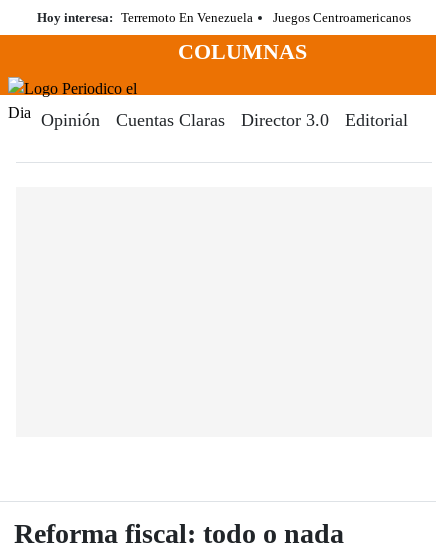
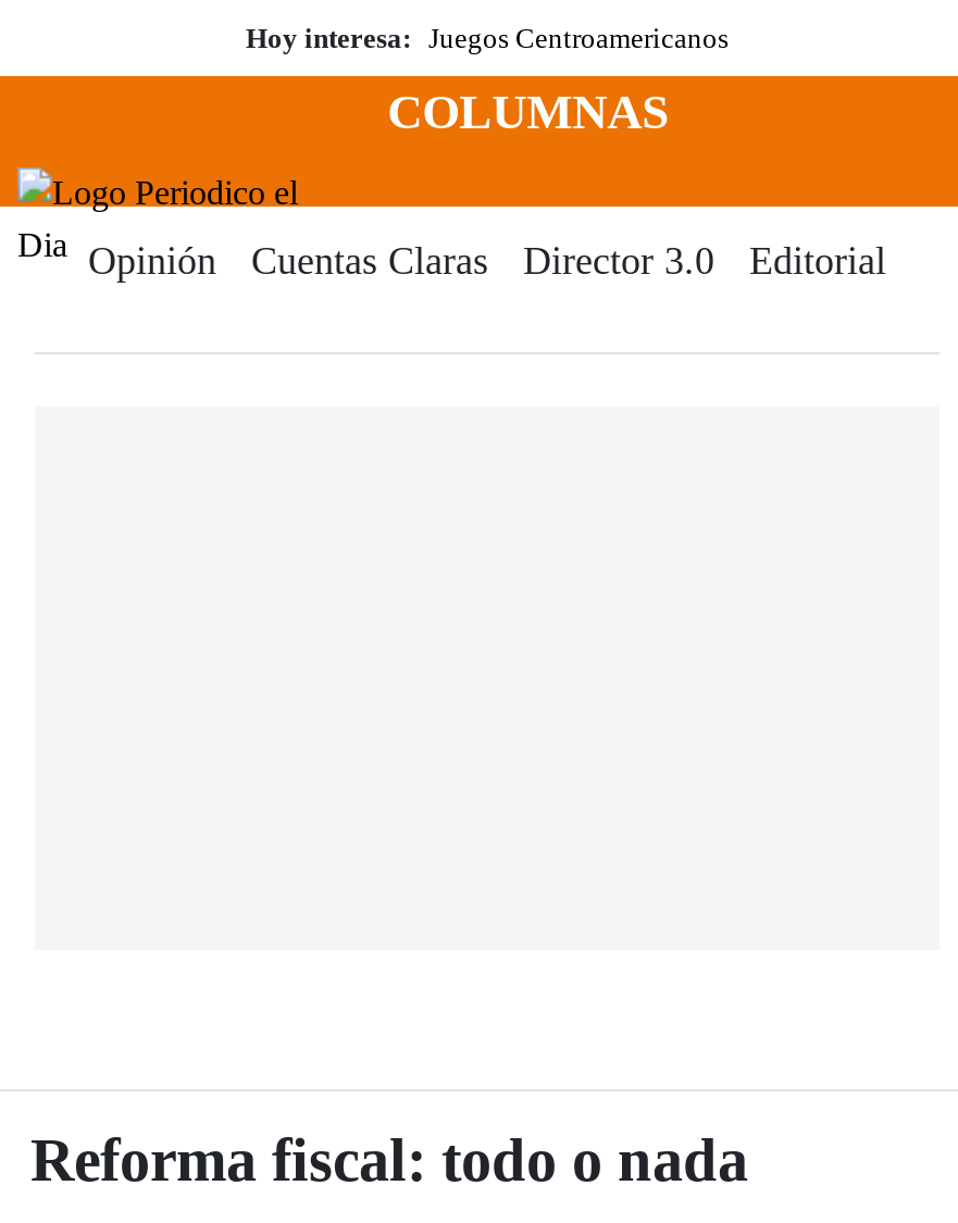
- Hoy interesa: Terremoto En Venezuela
- Juegos Centroamericanos
+ Hoy interesa: Juegos Centroamericanos
